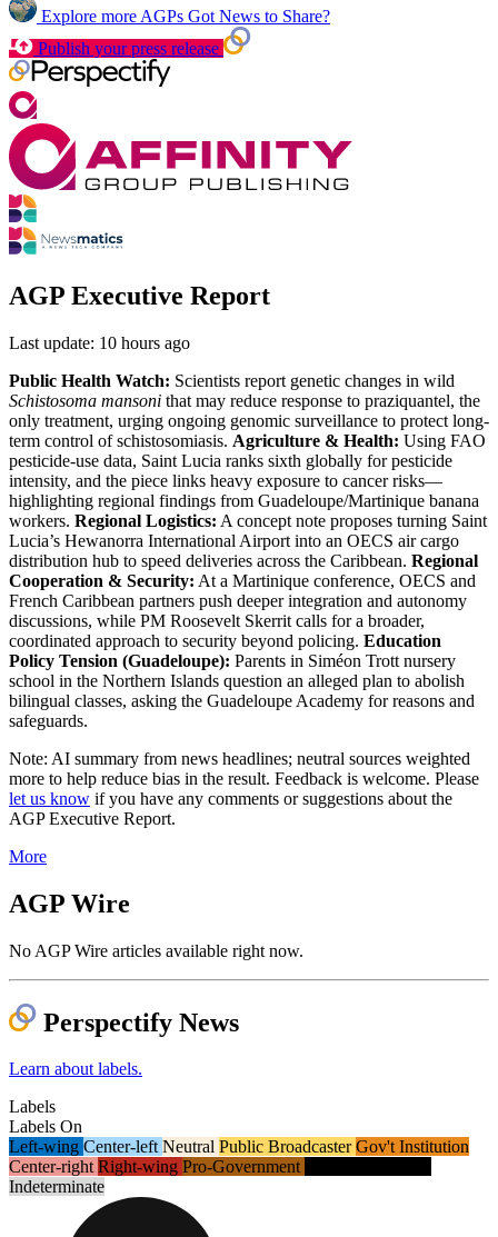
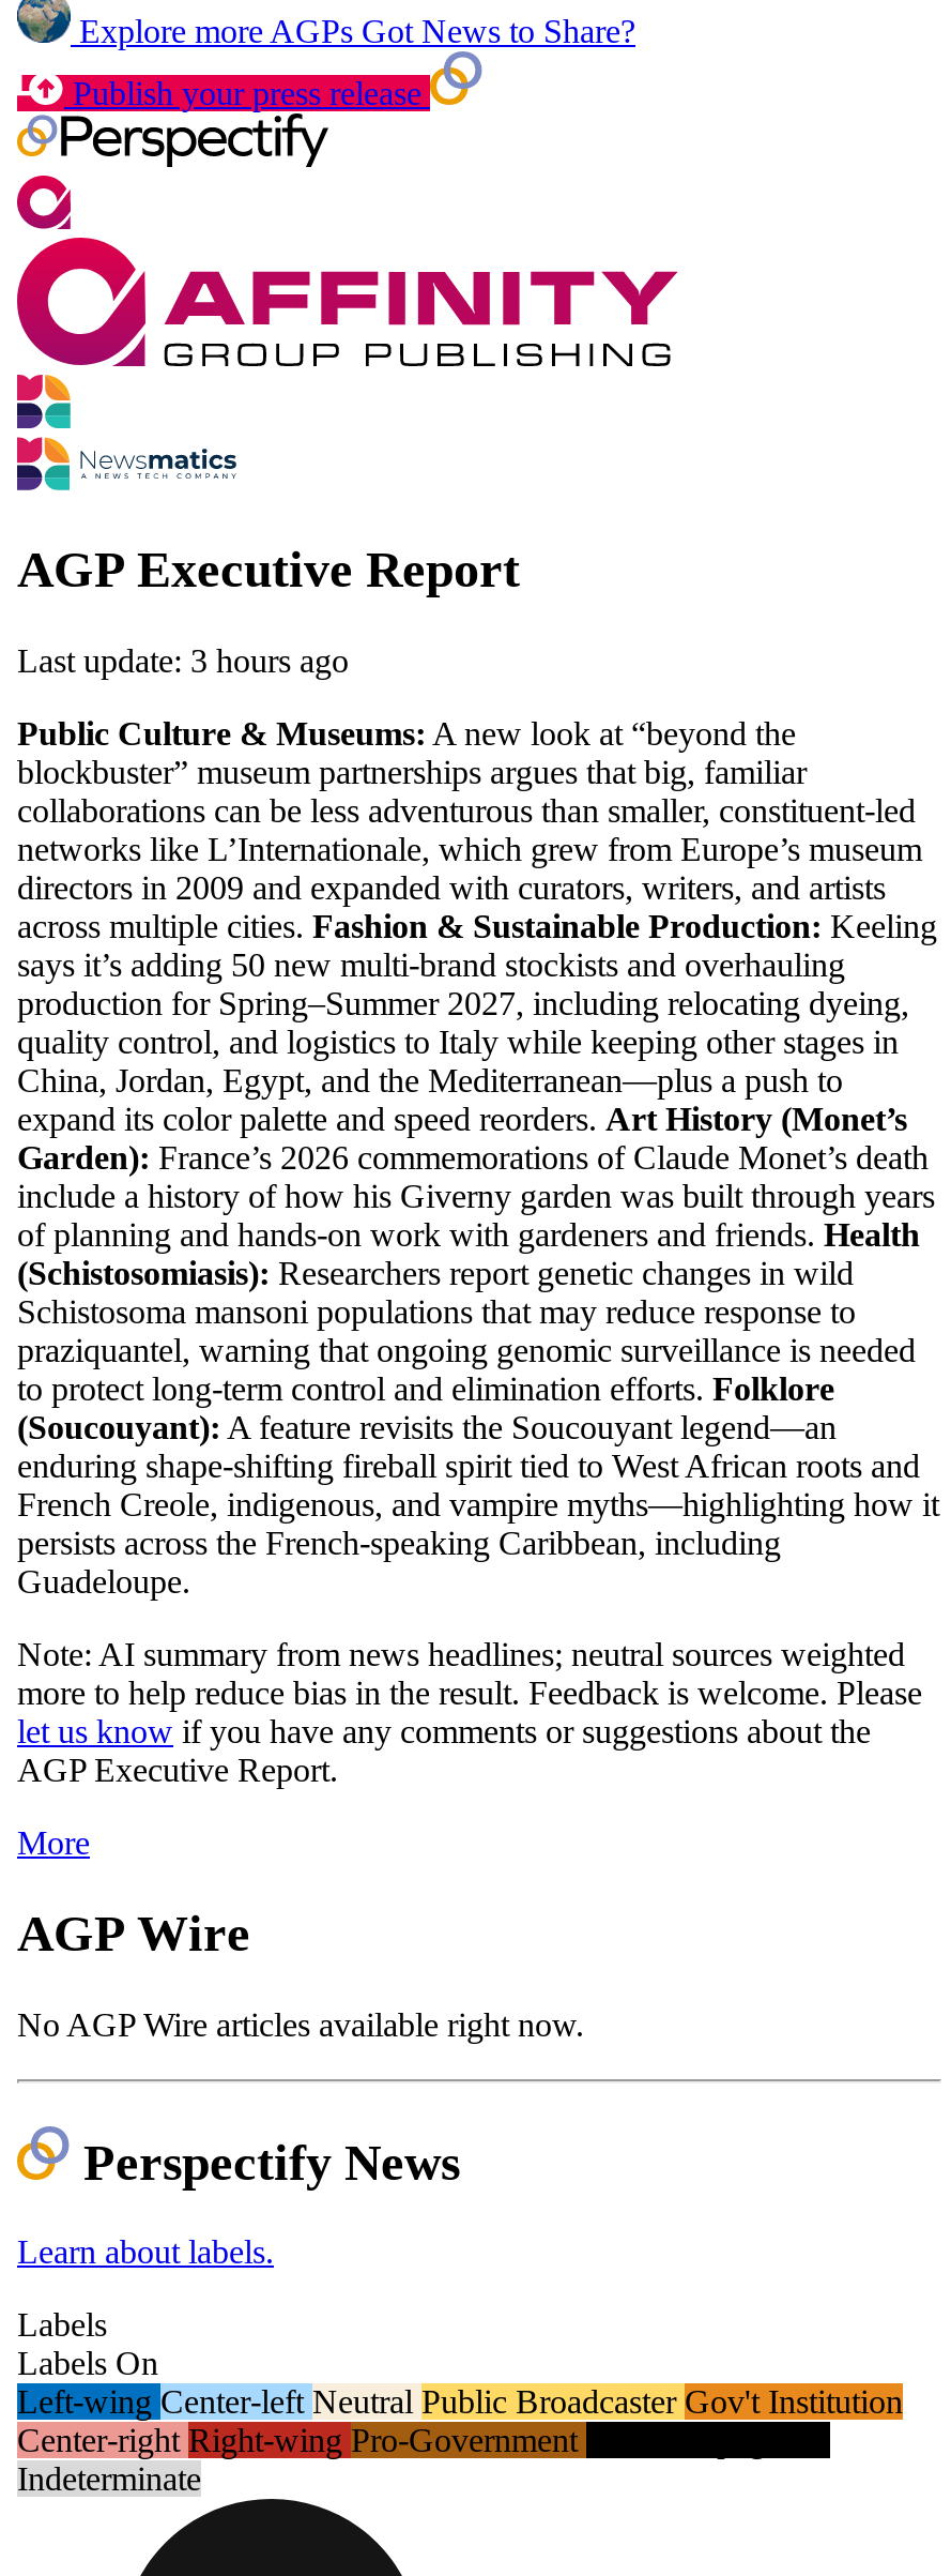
- Last update: 10 hours ago
+ Last update: 3 hours ago

- Public Health Watch: Scientists report genetic changes in wild
- Schistosoma mansoni that may reduce response to praziquantel, the
- only treatment, urging ongoing genomic surveillance to protect long-
- term control of schistosomiasis. Agriculture & Health: Using FAO
- pesticide-use data, Saint Lucia ranks sixth globally for pesticide
- intensity, and the piece links heavy exposure to cancer risks—
- highlighting regional findings from Guadeloupe/Martinique banana
- workers. Regional Logistics: A concept note proposes turning Saint
- Lucia’s Hewanorra International Airport into an OECS air cargo
- distribution hub to speed deliveries across the Caribbean. Regional
- Cooperation & Security: At a Martinique conference, OECS and
- French Caribbean partners push deeper integration and autonomy
- discussions, while PM Roosevelt Skerrit calls for a broader,
- coordinated approach to security beyond policing. Education
- Policy Tension (Guadeloupe): Parents in Siméon Trott nursery
- school in the Northern Islands question an alleged plan to abolish
- bilingual classes, asking the Guadeloupe Academy for reasons and
- safeguards.
+ Public Culture & Museums: A new look at “beyond the
+ blockbuster” museum partnerships argues that big, familiar
+ collaborations can be less adventurous than smaller, constituent-led
+ networks like L’Internationale, which grew from Europe’s museum
+ directors in 2009 and expanded with curators, writers, and artists
+ across multiple cities. Fashion & Sustainable Production: Keeling
+ says it’s adding 50 new multi-brand stockists and overhauling
+ production for Spring–Summer 2027, including relocating dyeing,
+ quality control, and logistics to Italy while keeping other stages in
+ China, Jordan, Egypt, and the Mediterranean—plus a push to
+ expand its color palette and speed reorders. Art History (Monet’s
+ Garden): France’s 2026 commemorations of Claude Monet’s death
+ include a history of how his Giverny garden was built through years
+ of planning and hands-on work with gardeners and friends. Health
+ (Schistosomiasis): Researchers report genetic changes in wild
+ Schistosoma mansoni populations that may reduce response to
+ praziquantel, warning that ongoing genomic surveillance is needed
+ to protect long-term control and elimination efforts. Folklore
+ (Soucouyant): A feature revisits the Soucouyant legend—an
+ enduring shape-shifting fireball spirit tied to West African roots and
+ French Creole, indigenous, and vampire myths—highlighting how it
+ persists across the French-speaking Caribbean, including
+ Guadeloupe.
